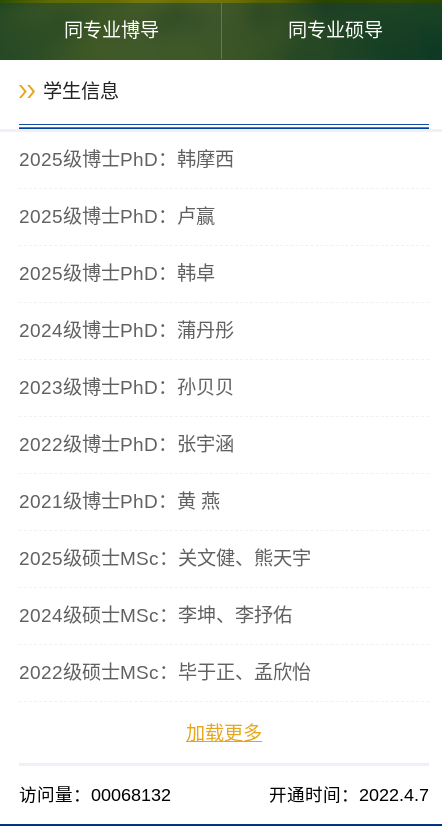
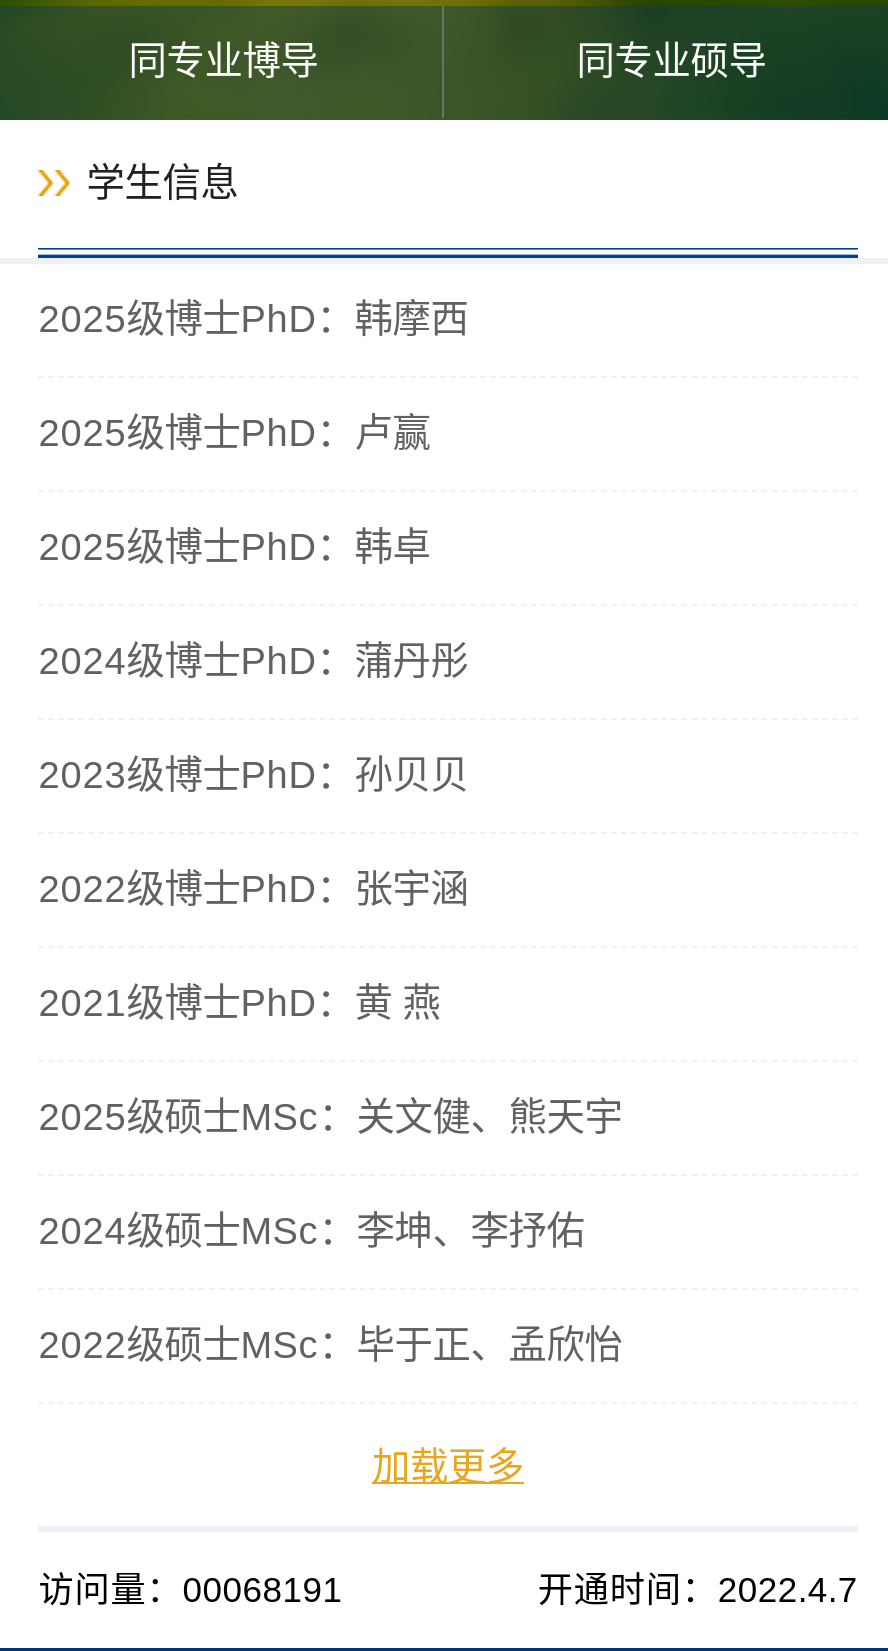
- 访问量：00068132
+ 访问量：00068191
